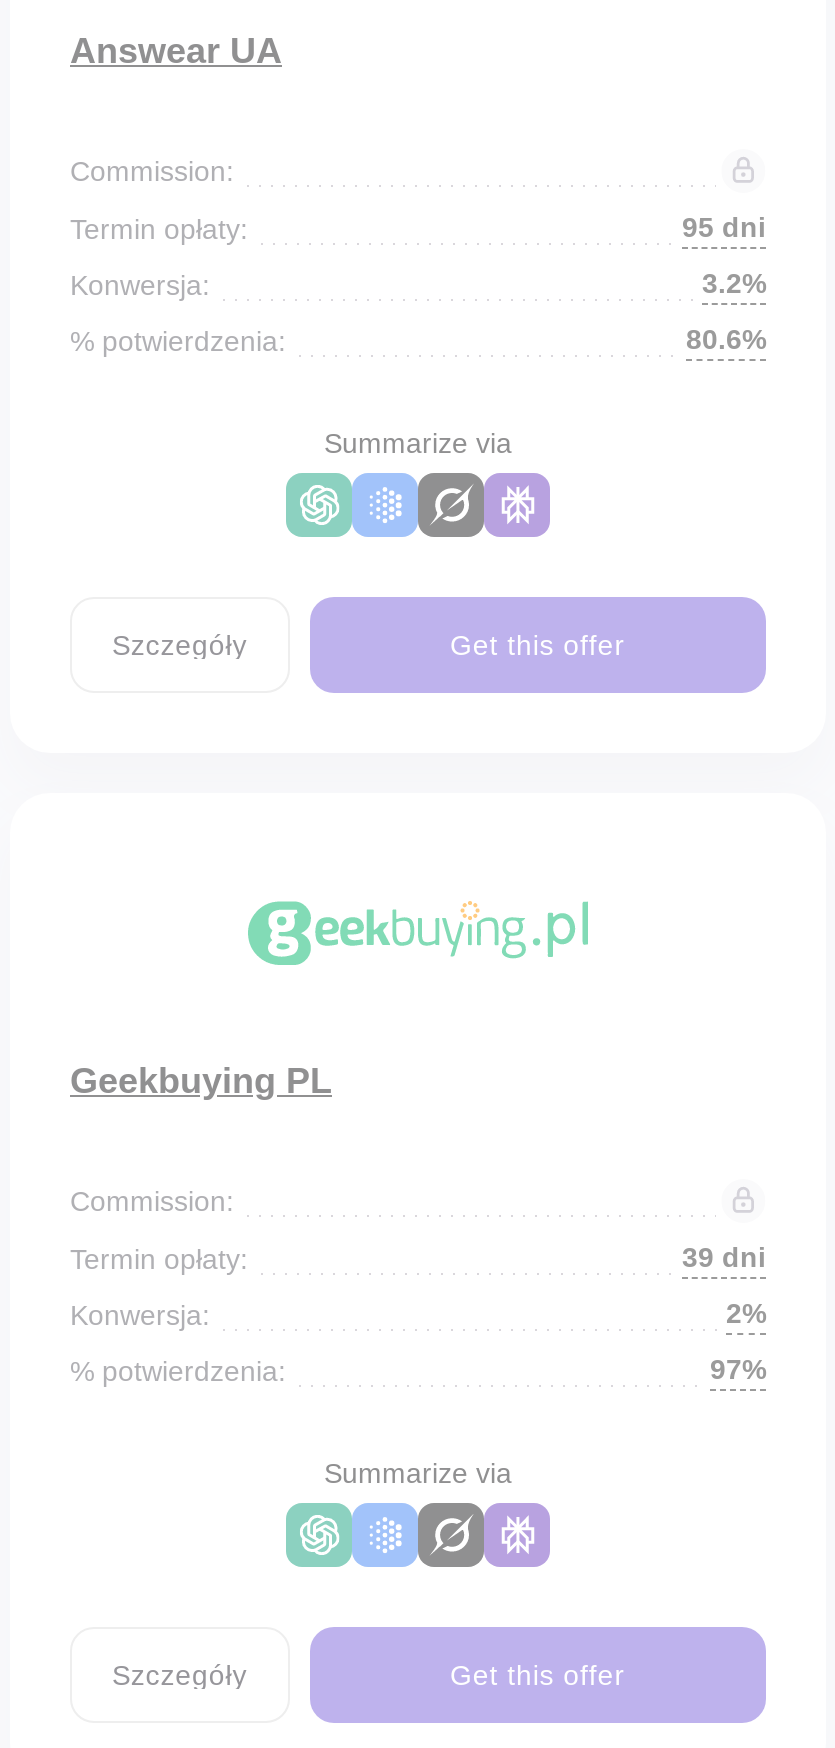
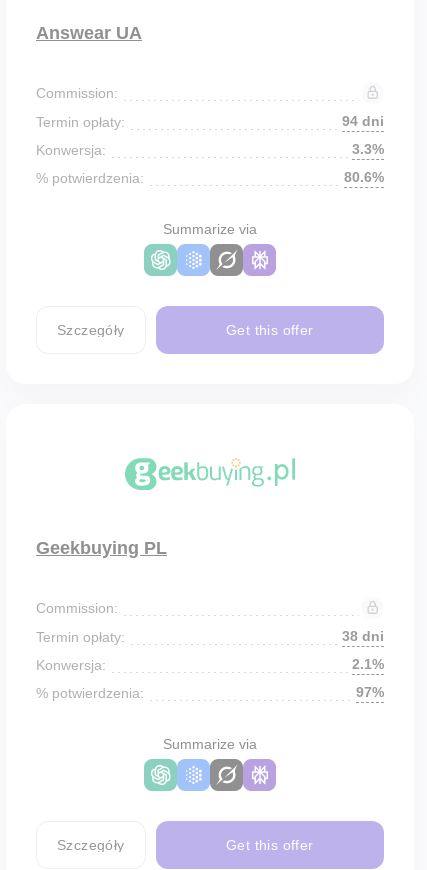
- 95 dni
+ 94 dni

- 3.2%
+ 3.3%

- 39 dni
+ 38 dni

- 2%
+ 2.1%
